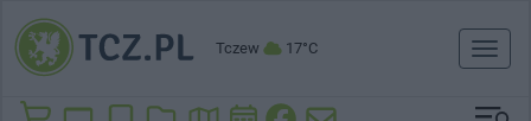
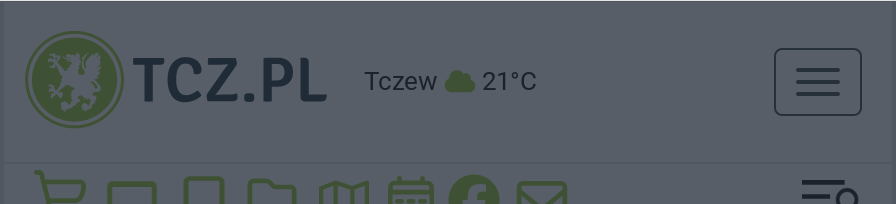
- Tczew 17°C
+ Tczew 21°C
